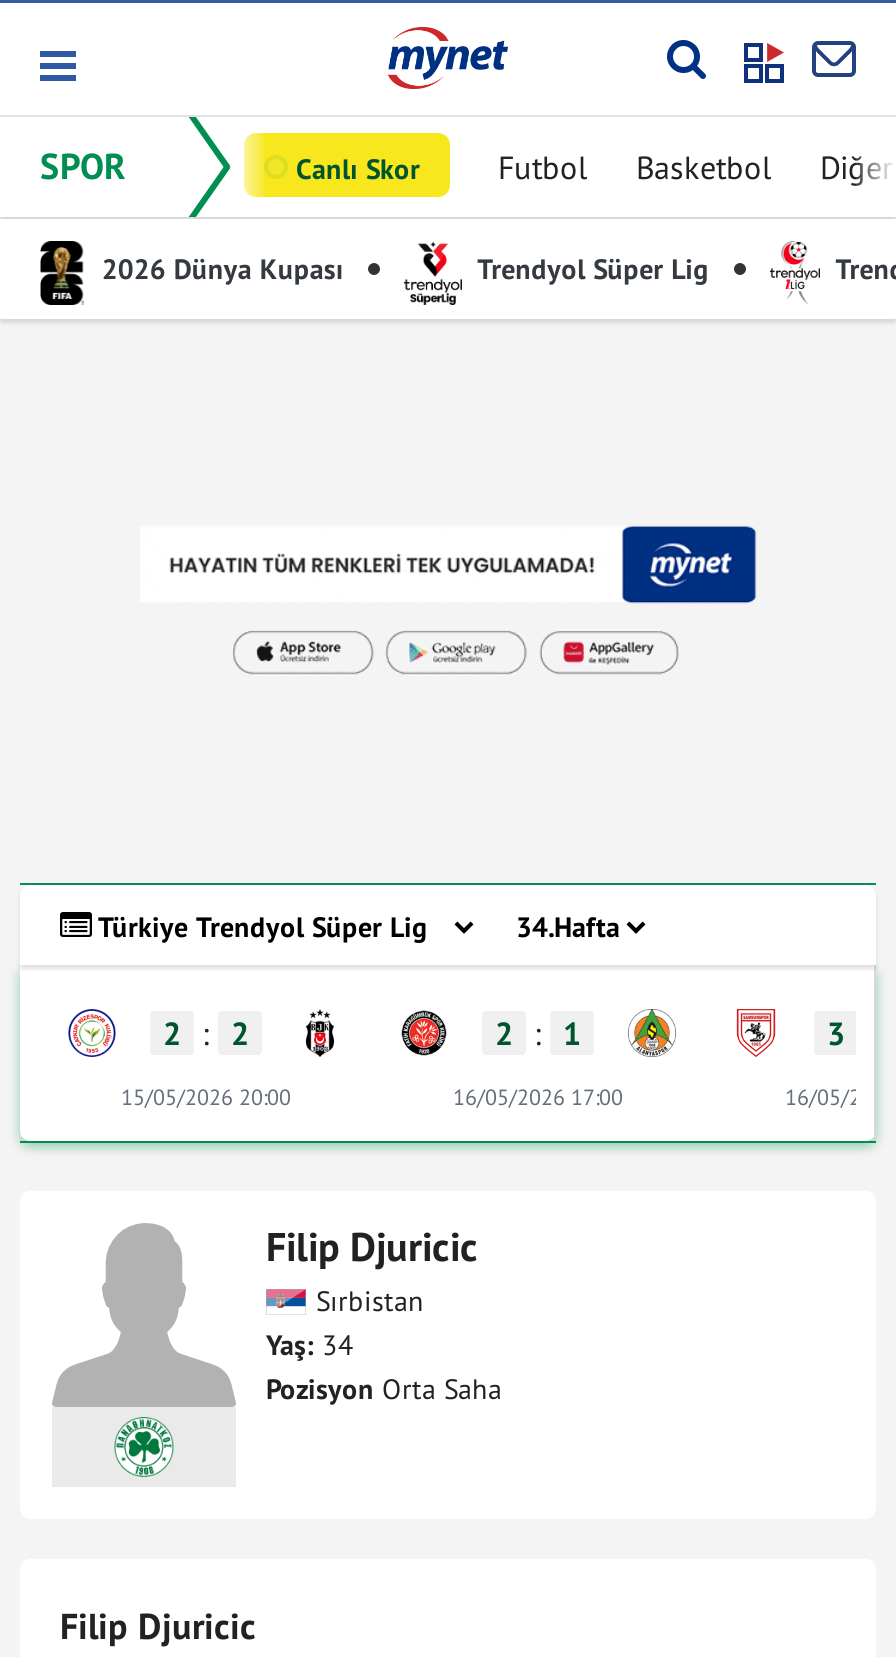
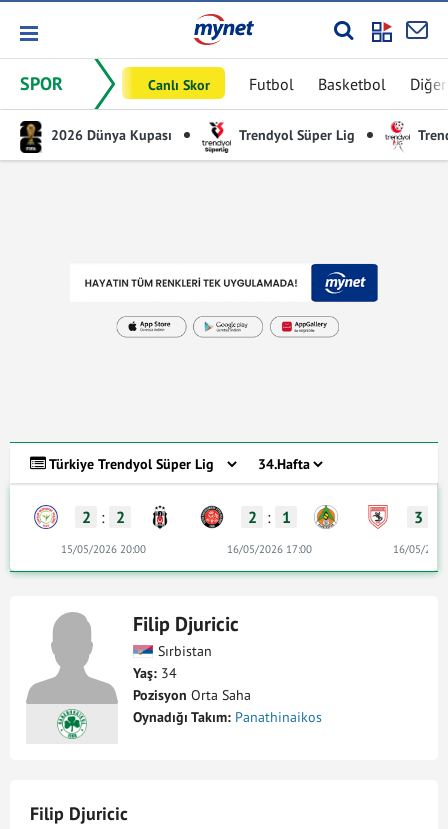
+ Oynadığı Takım: Panathinaikos
